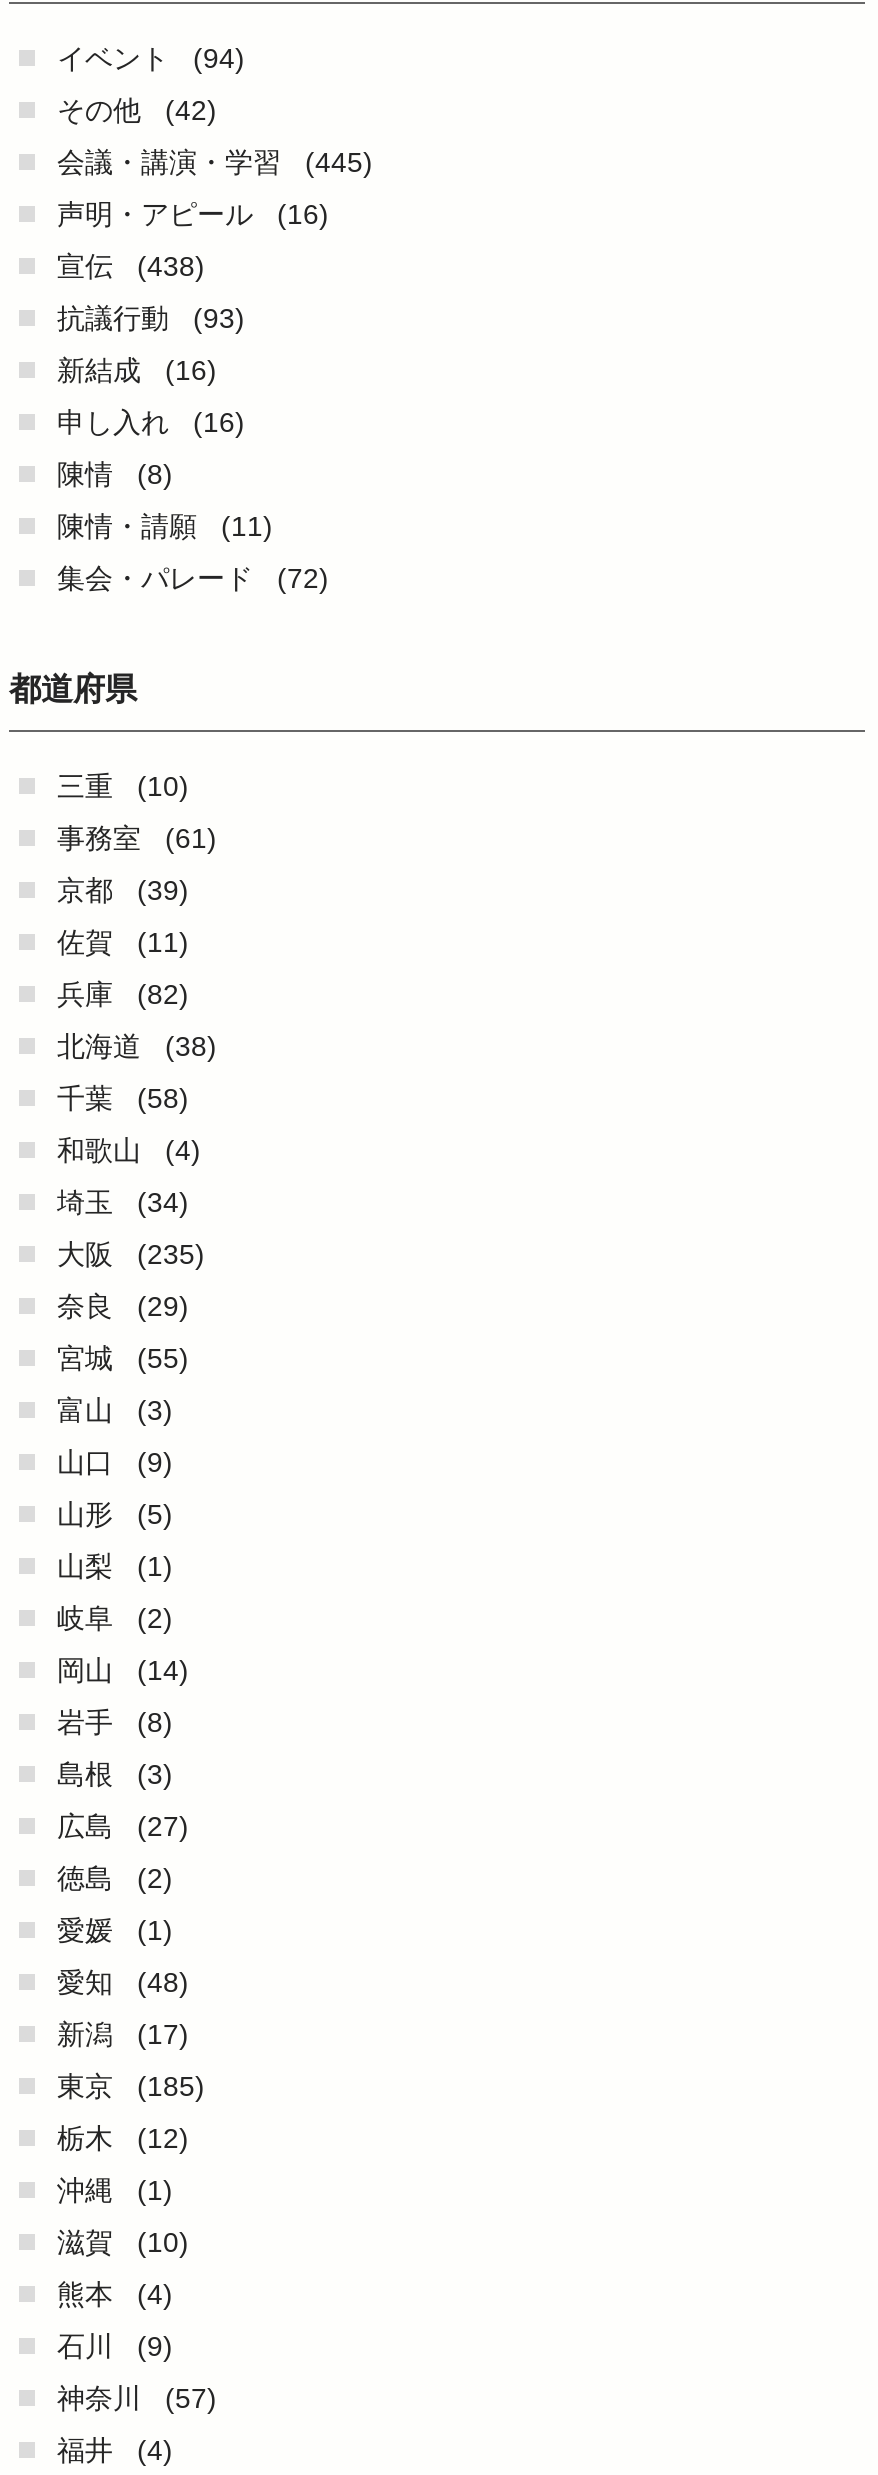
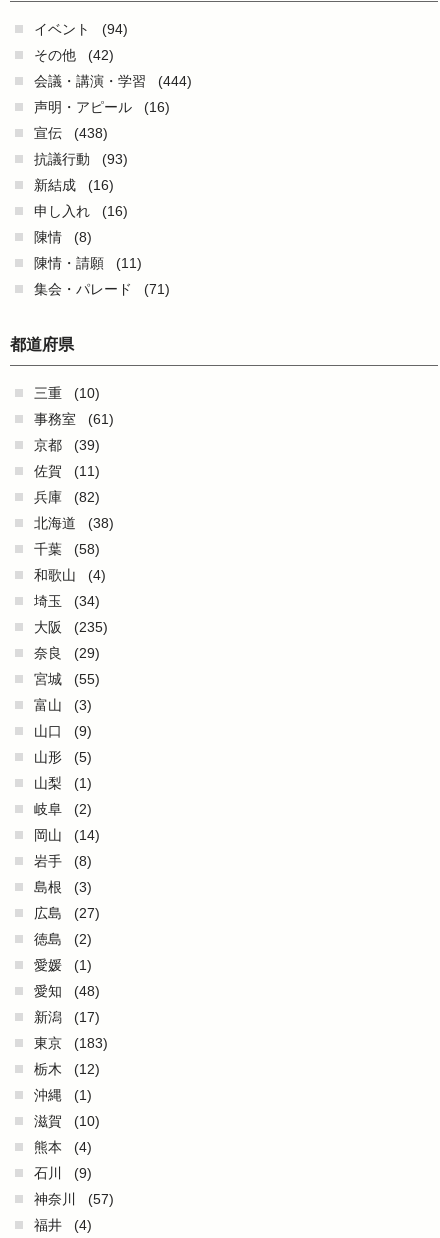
- 会議・講演・学習 (445)
+ 会議・講演・学習 (444)

- 集会・パレード (72)
+ 集会・パレード (71)

- 東京 (185)
+ 東京 (183)
